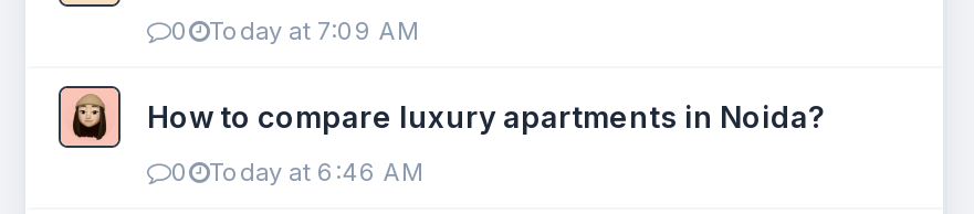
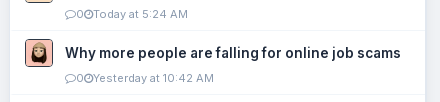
- 0 Today at 7:09 AM
+ 0 Today at 5:24 AM

- How to compare luxury apartments in Noida?
+ Why more people are falling for online job scams

- Today at 6:46 AM
+ Yesterday at 10:42 AM
